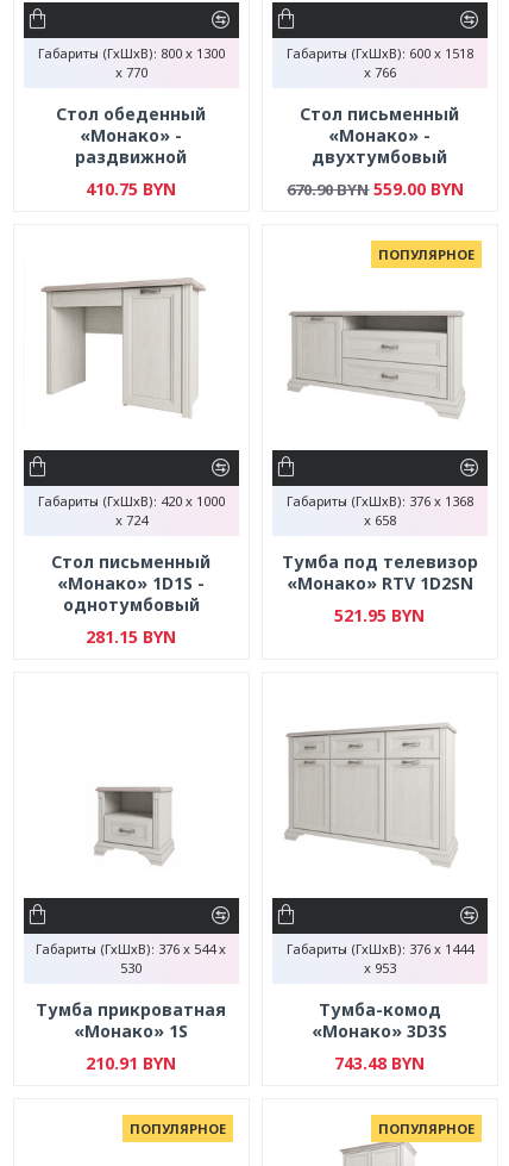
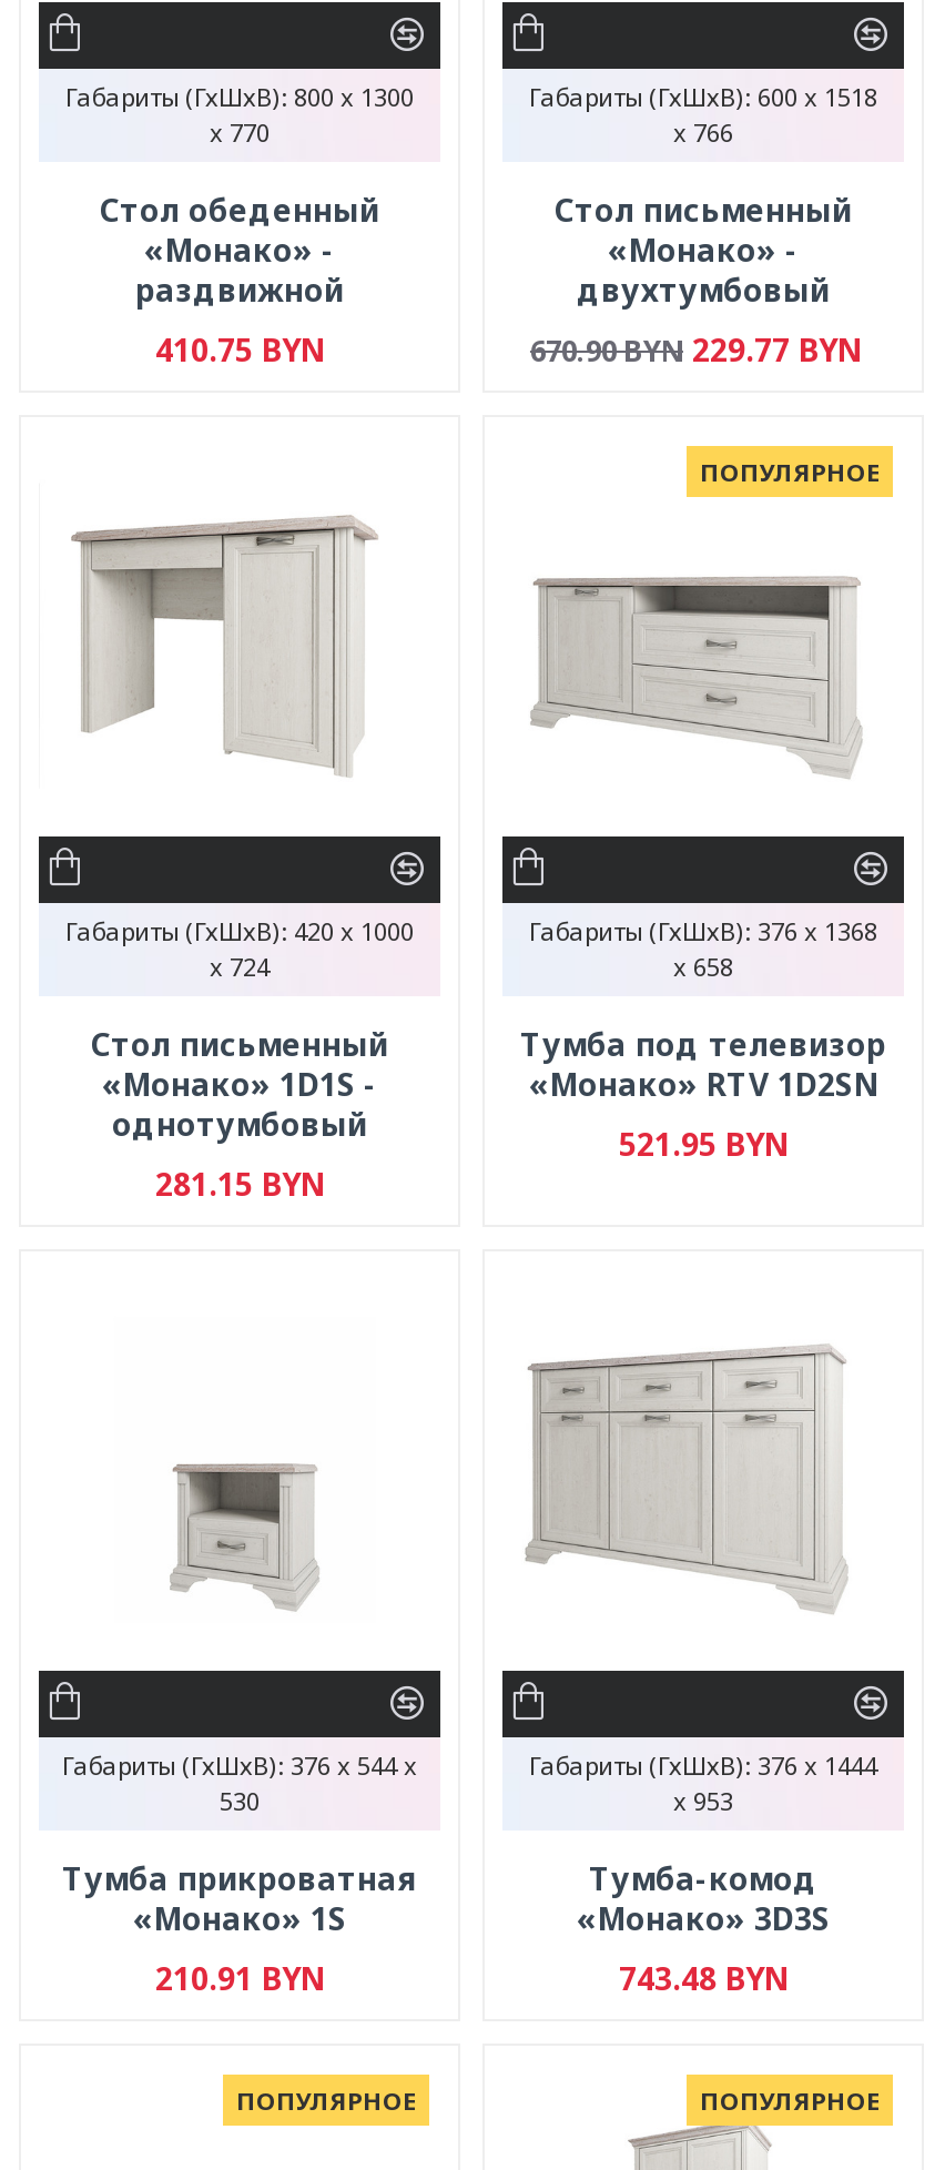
- 670.90 BYN 559.00 BYN
+ 670.90 BYN 229.77 BYN
